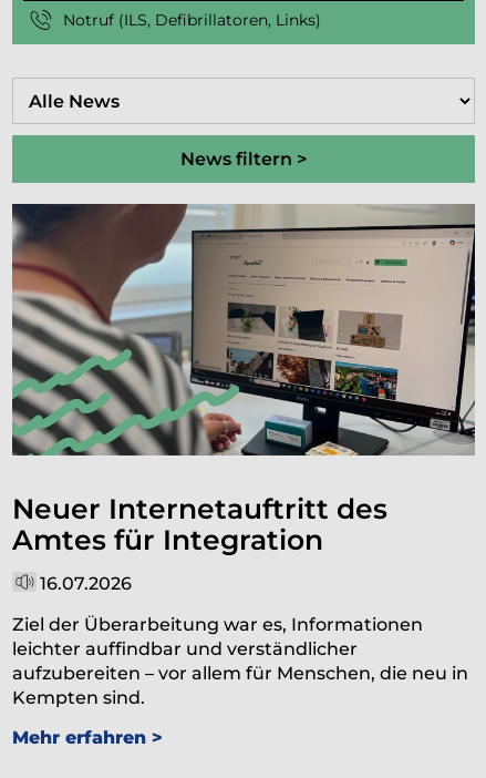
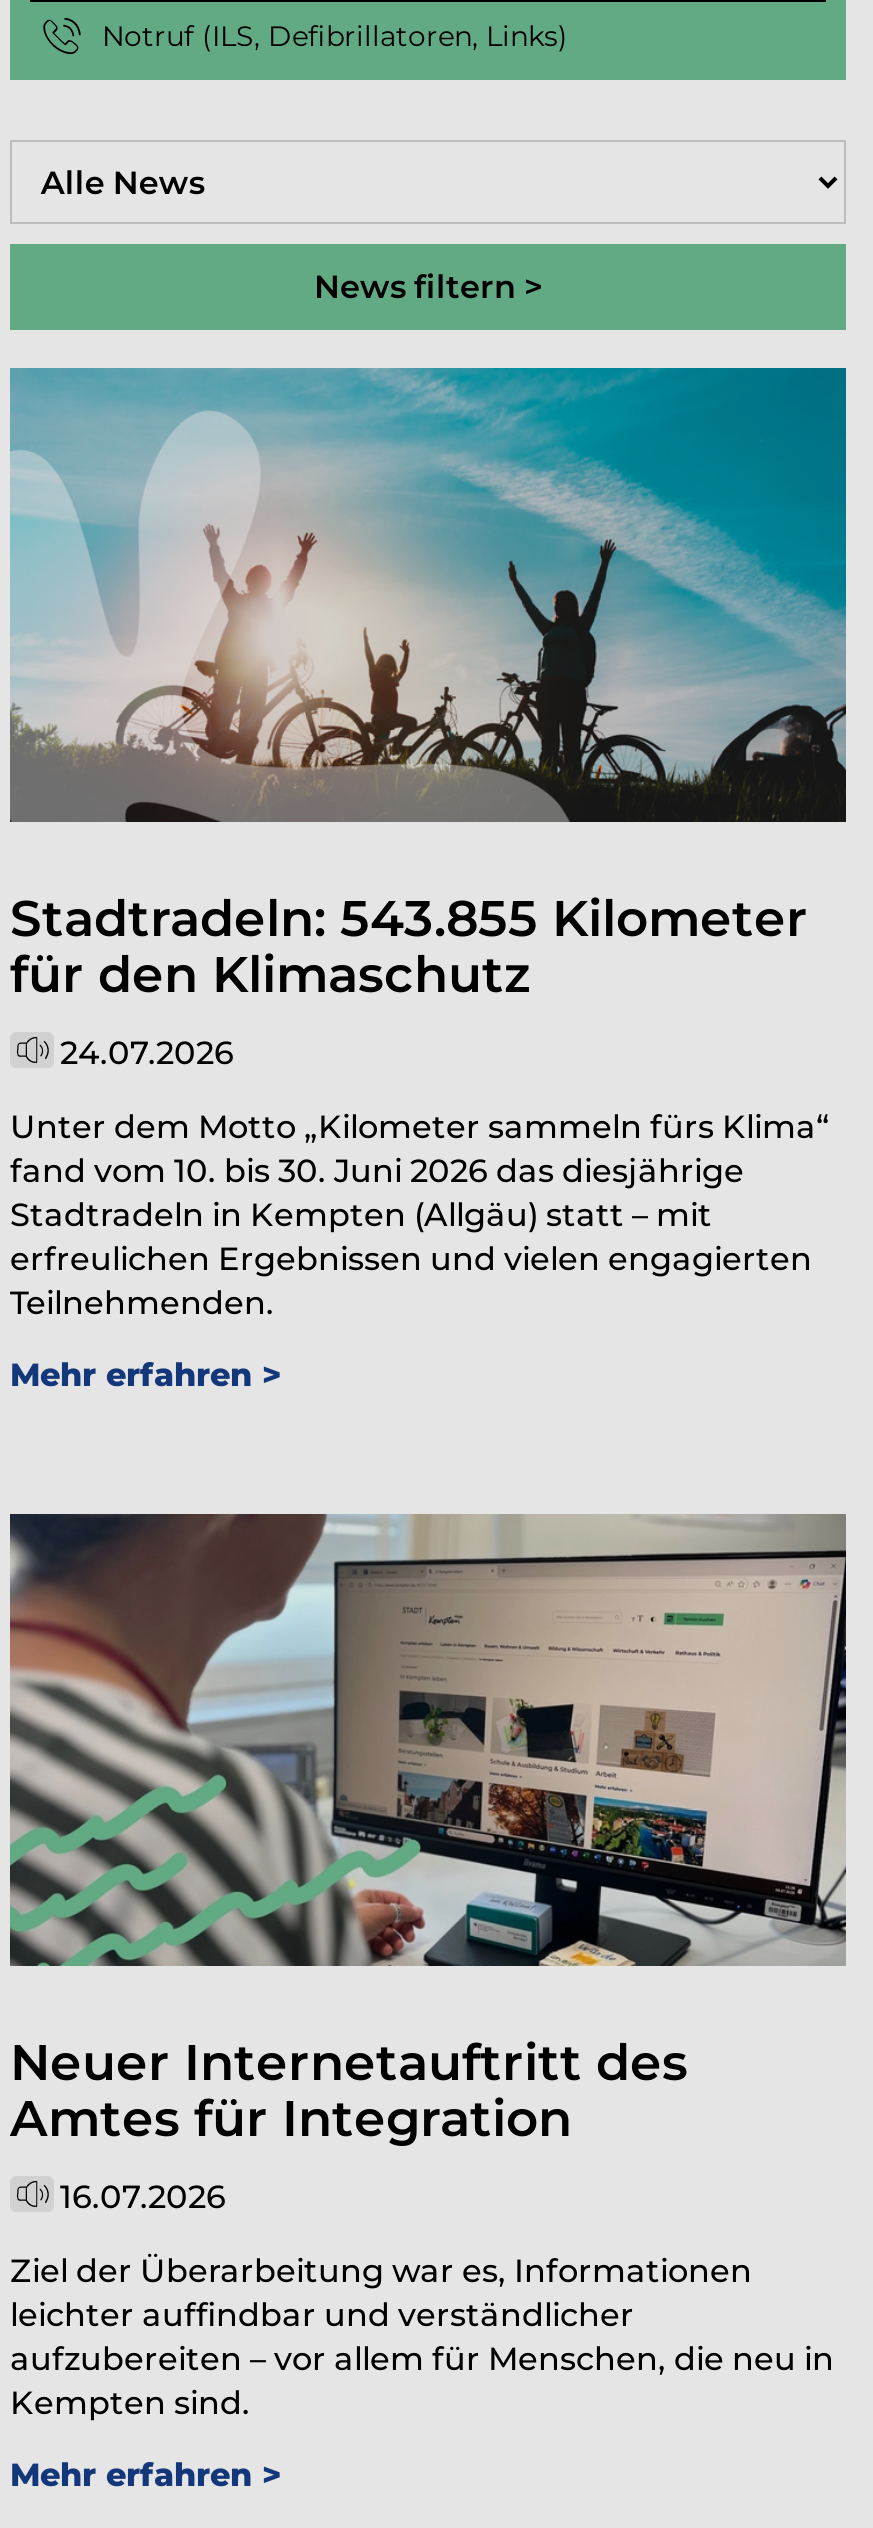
+ [image]
+ Stadtradeln: 543.855 Kilometer
+ für den Klimaschutz
+ 24.07.2026
+ Unter dem Motto „Kilometer sammeln fürs Klima“
+ fand vom 10. bis 30. Juni 2026 das diesjährige
+ Stadtradeln in Kempten (Allgäu) statt – mit
+ erfreulichen Ergebnissen und vielen engagierten
+ Teilnehmenden.
+ Mehr erfahren
